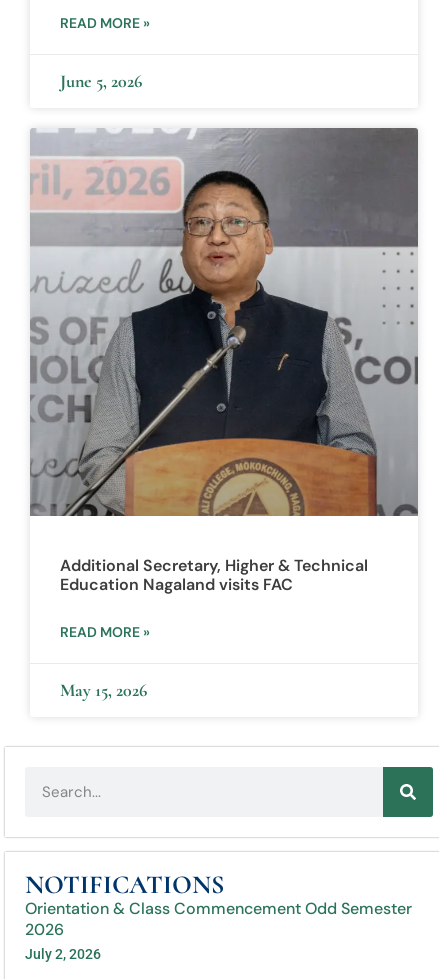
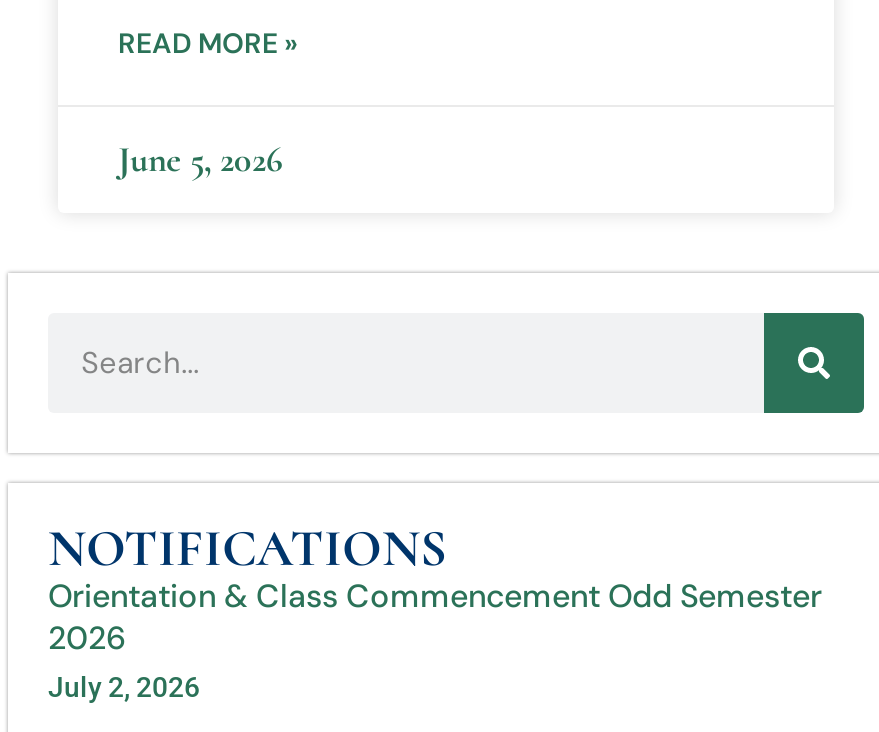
- [image]
- Additional Secretary, Higher & Technical
- Education Nagaland visits FAC
- READ MORE »
- May 15, 2026
